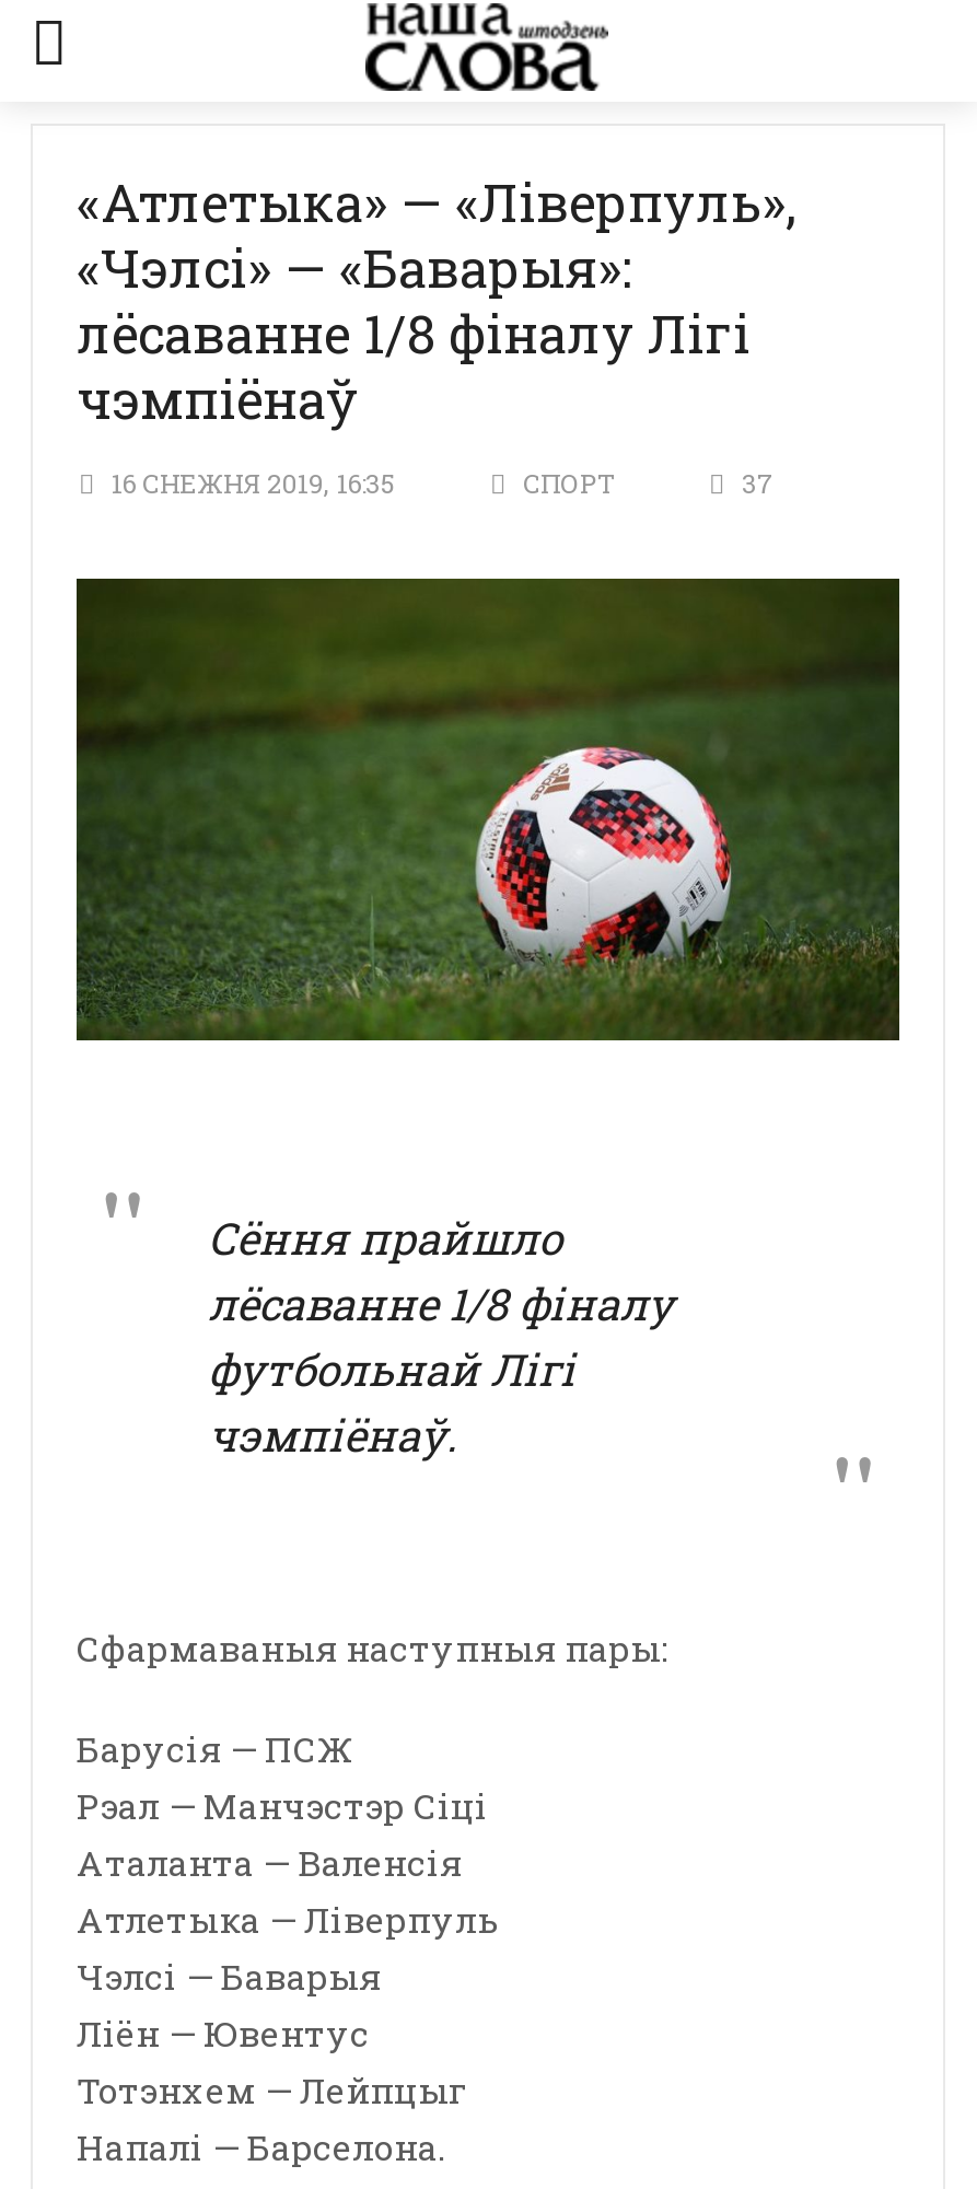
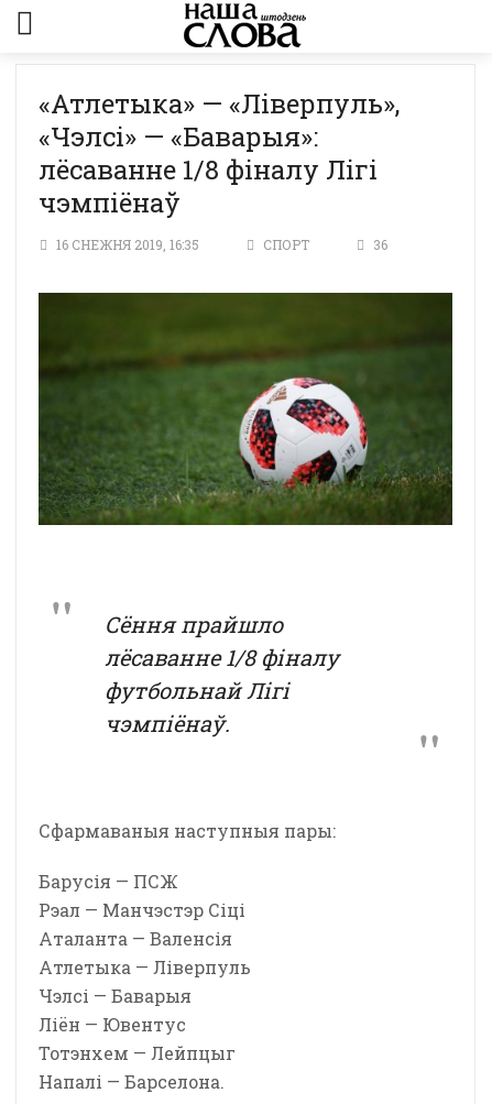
- 37
+ 36
